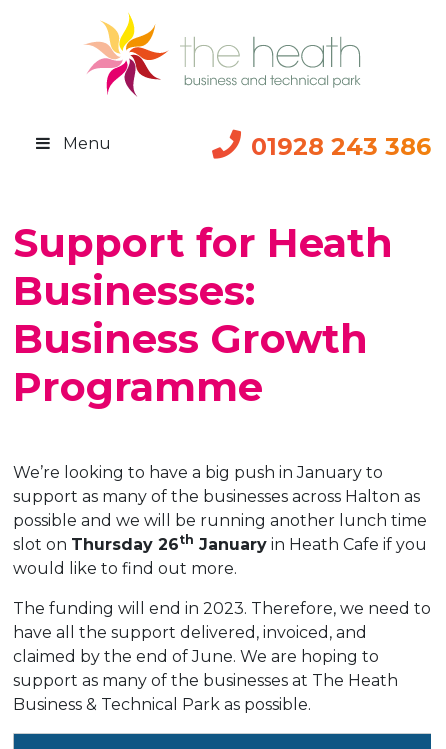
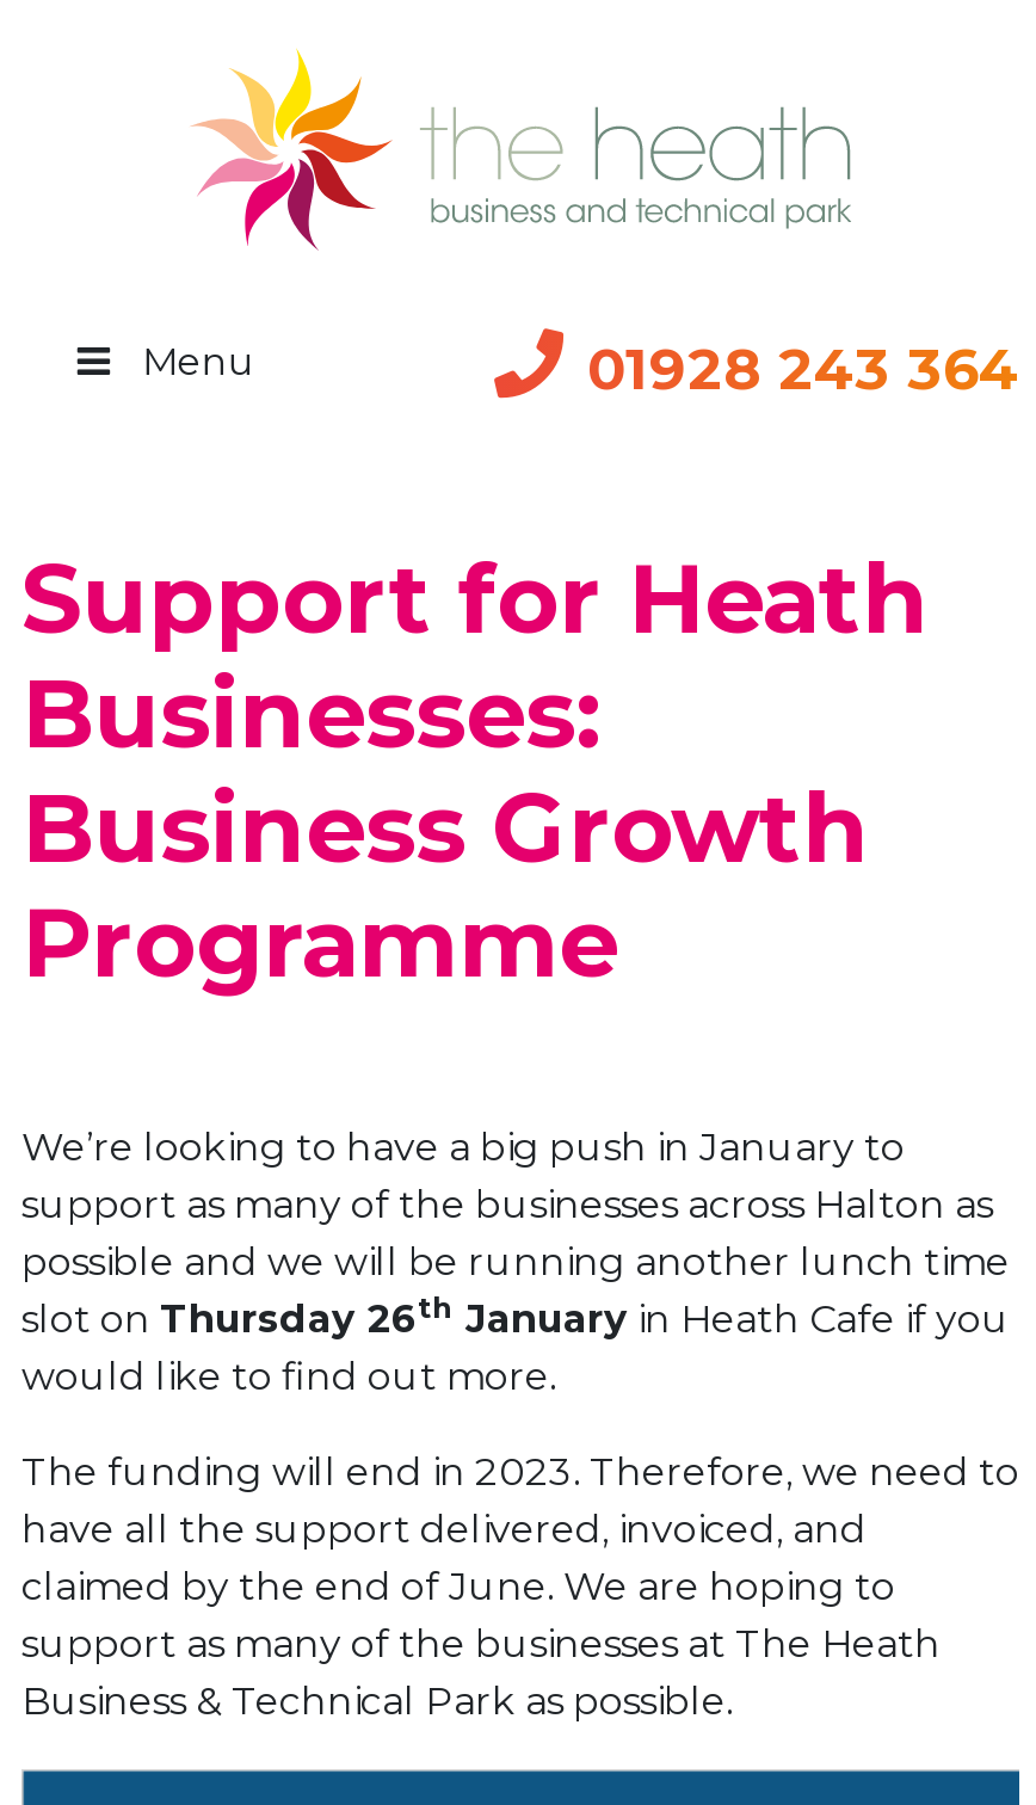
- 01928 243 386
+ 01928 243 364
